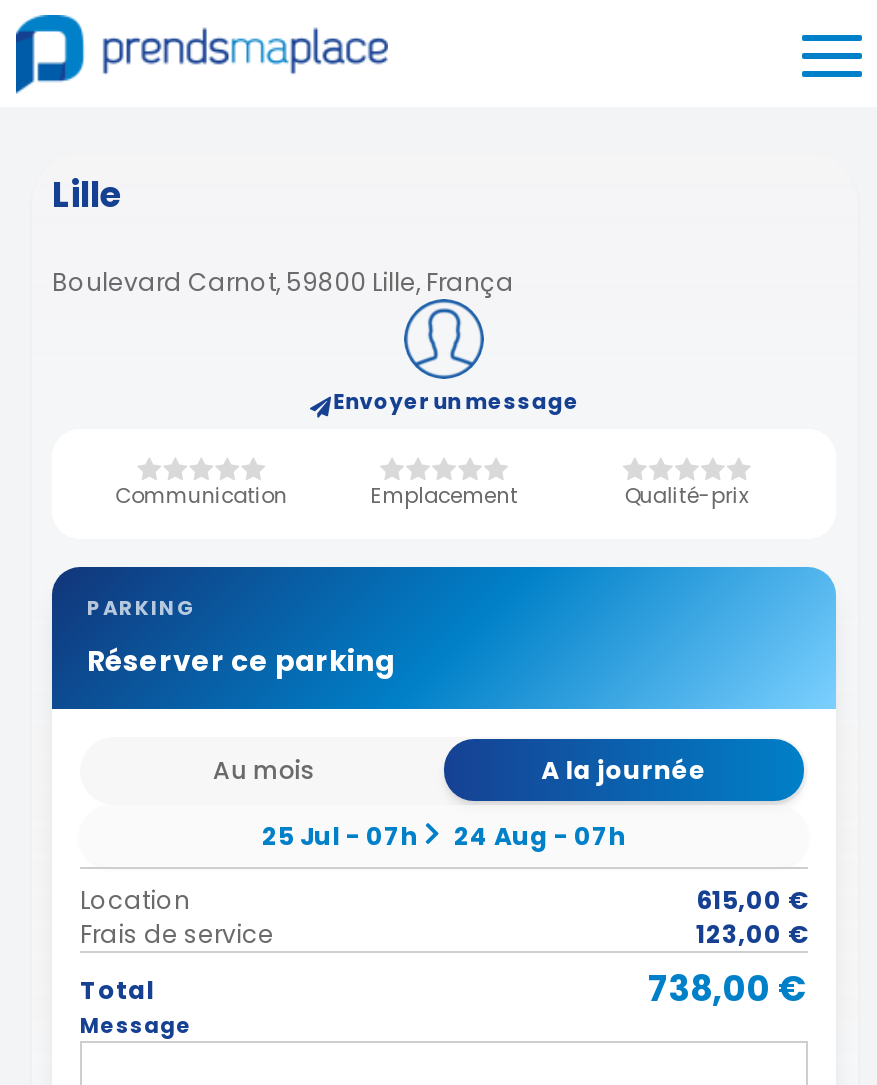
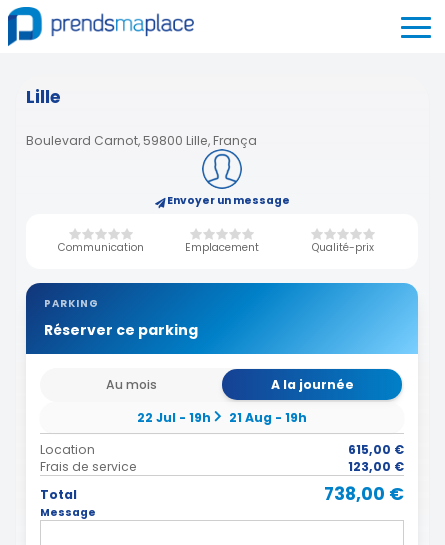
- 25 Jul - 07h
+ 22 Jul - 19h

- 24 Aug - 07h
+ 21 Aug - 19h
